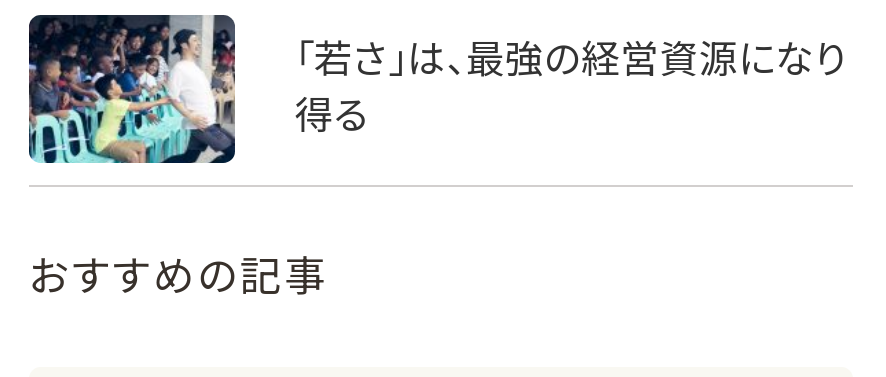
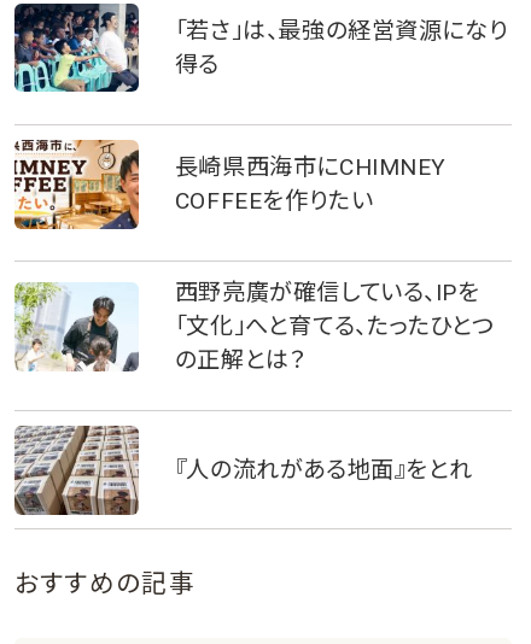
+ [image]
+ 長崎県西海市にCHIMNEY
+ COFFEEを作りたい
+ 西野亮廣が確信している、IPを
+ 「文化」へと育てる、たったひとつ
+ の正解とは？

+ [image]
+ 『人の流れがある地面』をとれ

+ [image]
